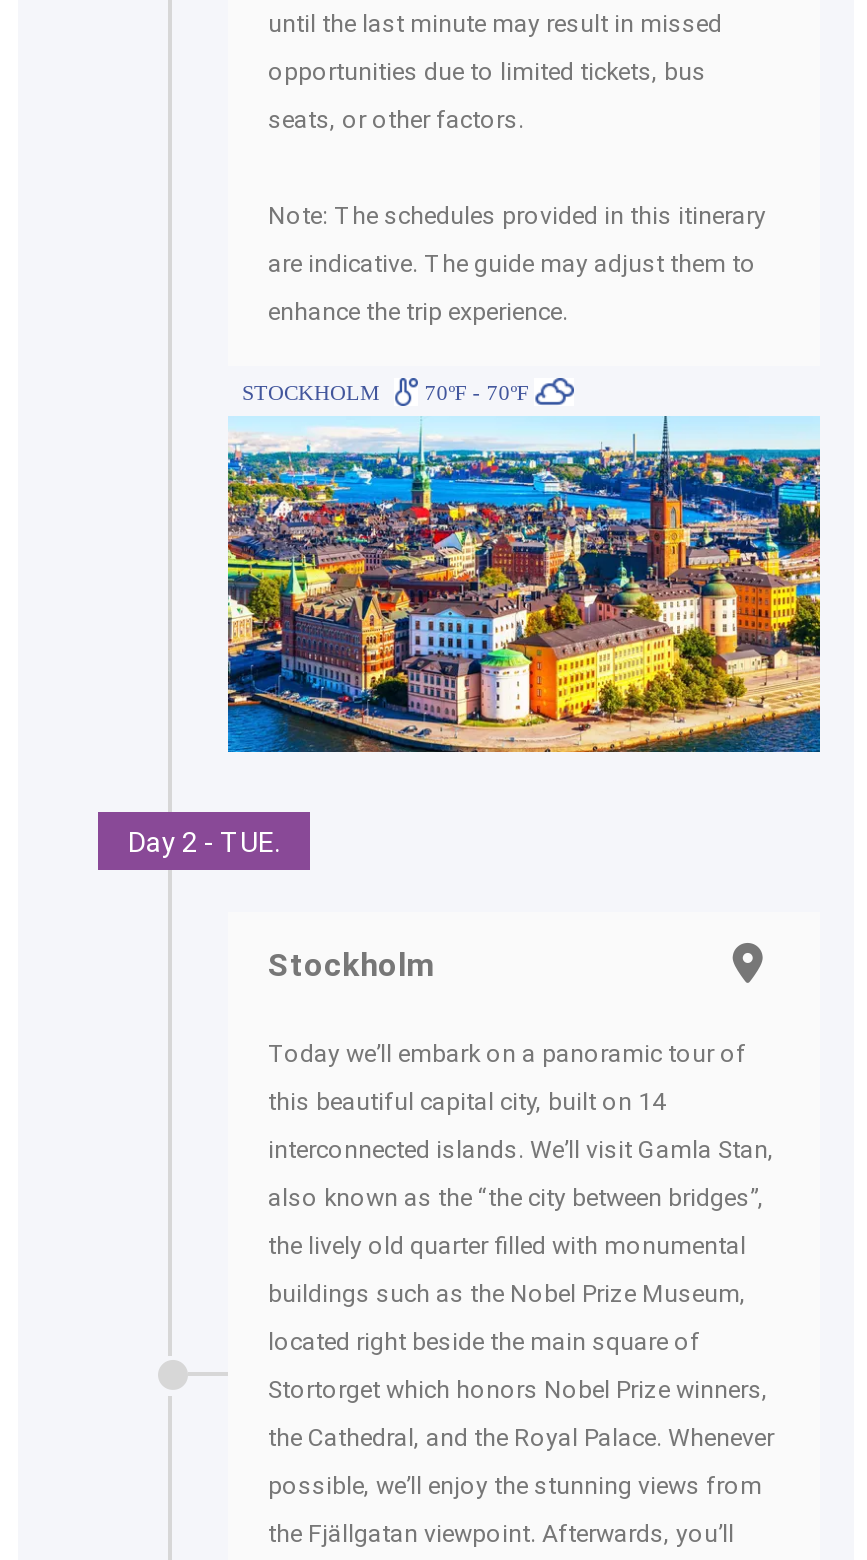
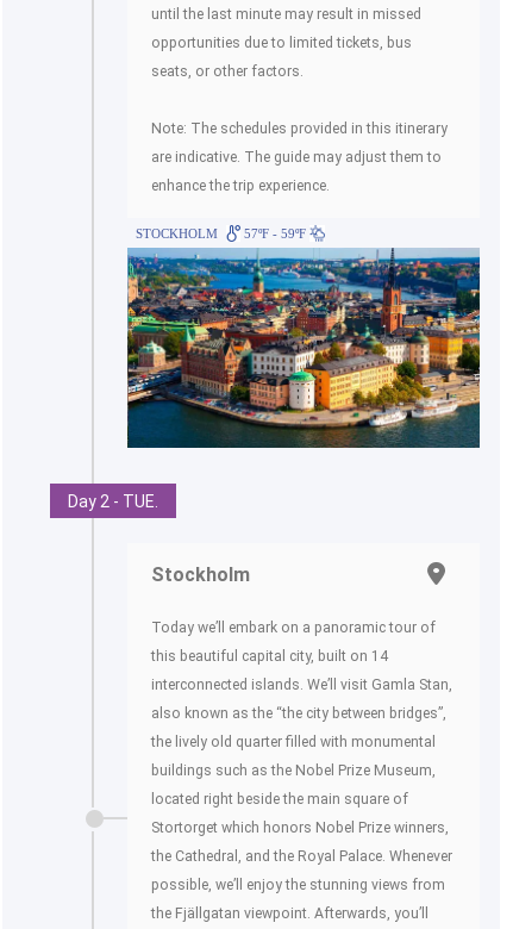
- STOCKHOLM 70ºF - 70ºF
+ STOCKHOLM 57ºF - 59ºF

- [image]
+ [image]
